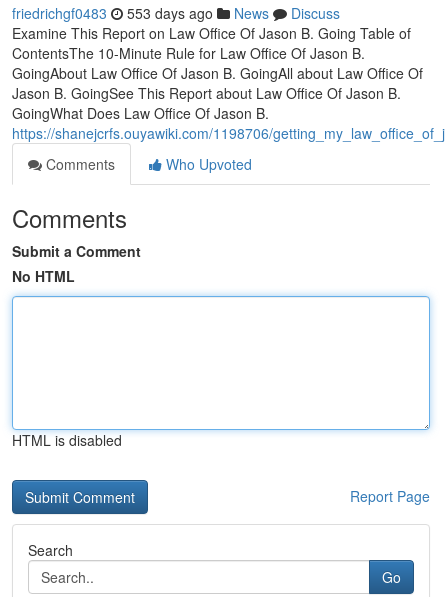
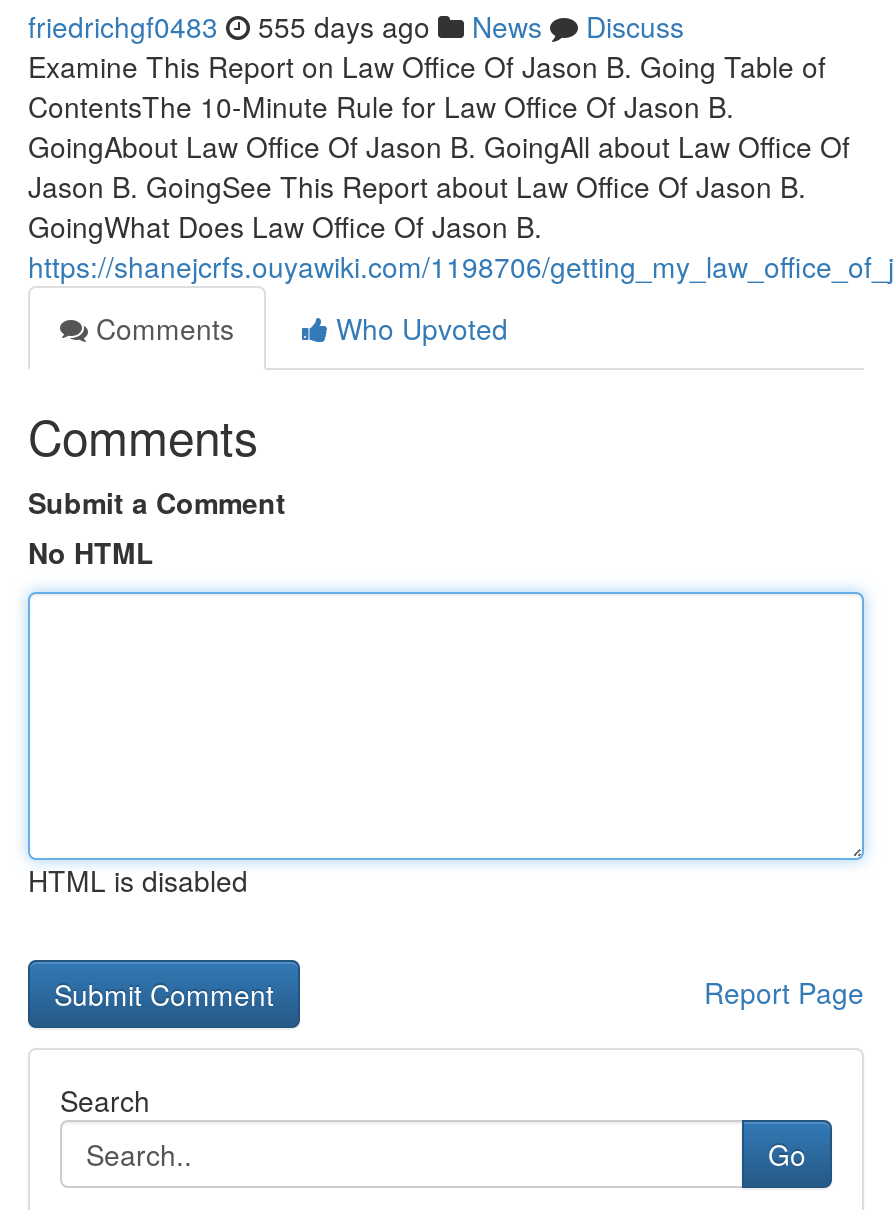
- friedrichgf0483 553 days ago News Discuss
+ friedrichgf0483 555 days ago News Discuss
